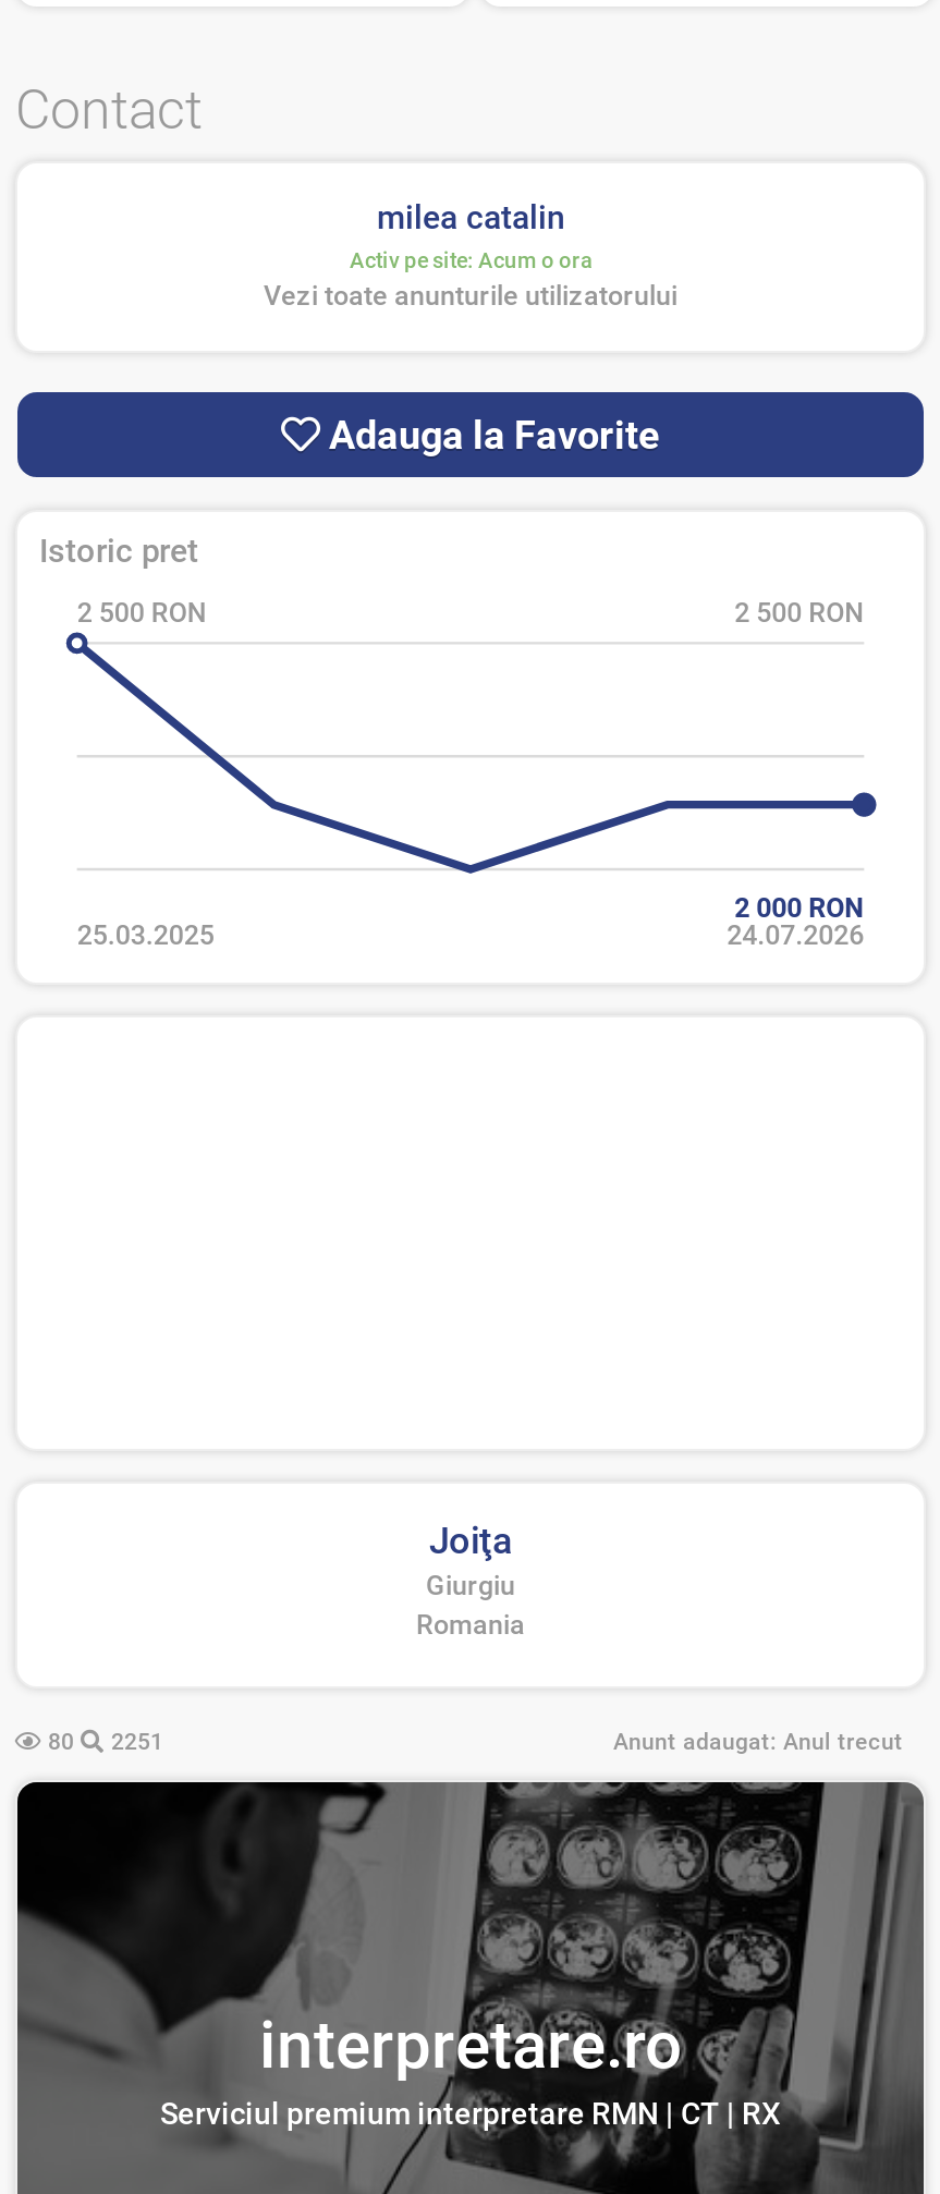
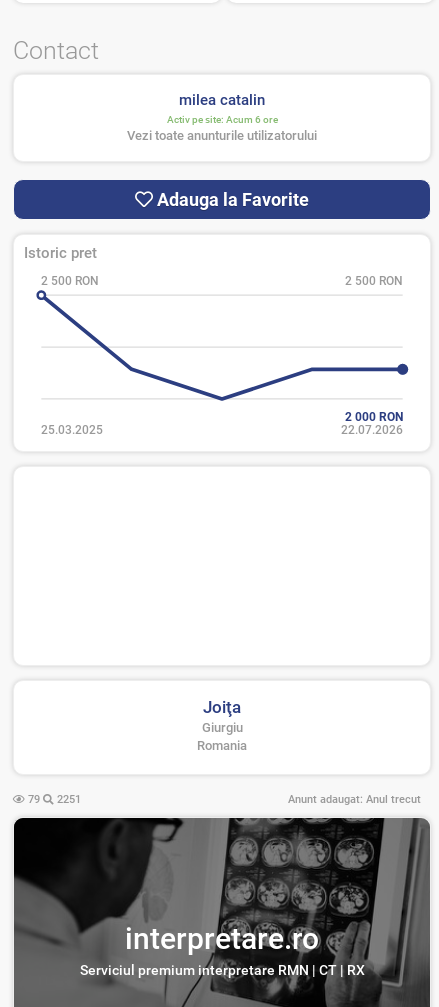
- Activ pe site: Acum o ora
+ Activ pe site: Acum 6 ore

- 24.07.2026
+ 22.07.2026

- 80 2251
+ 79 2251
